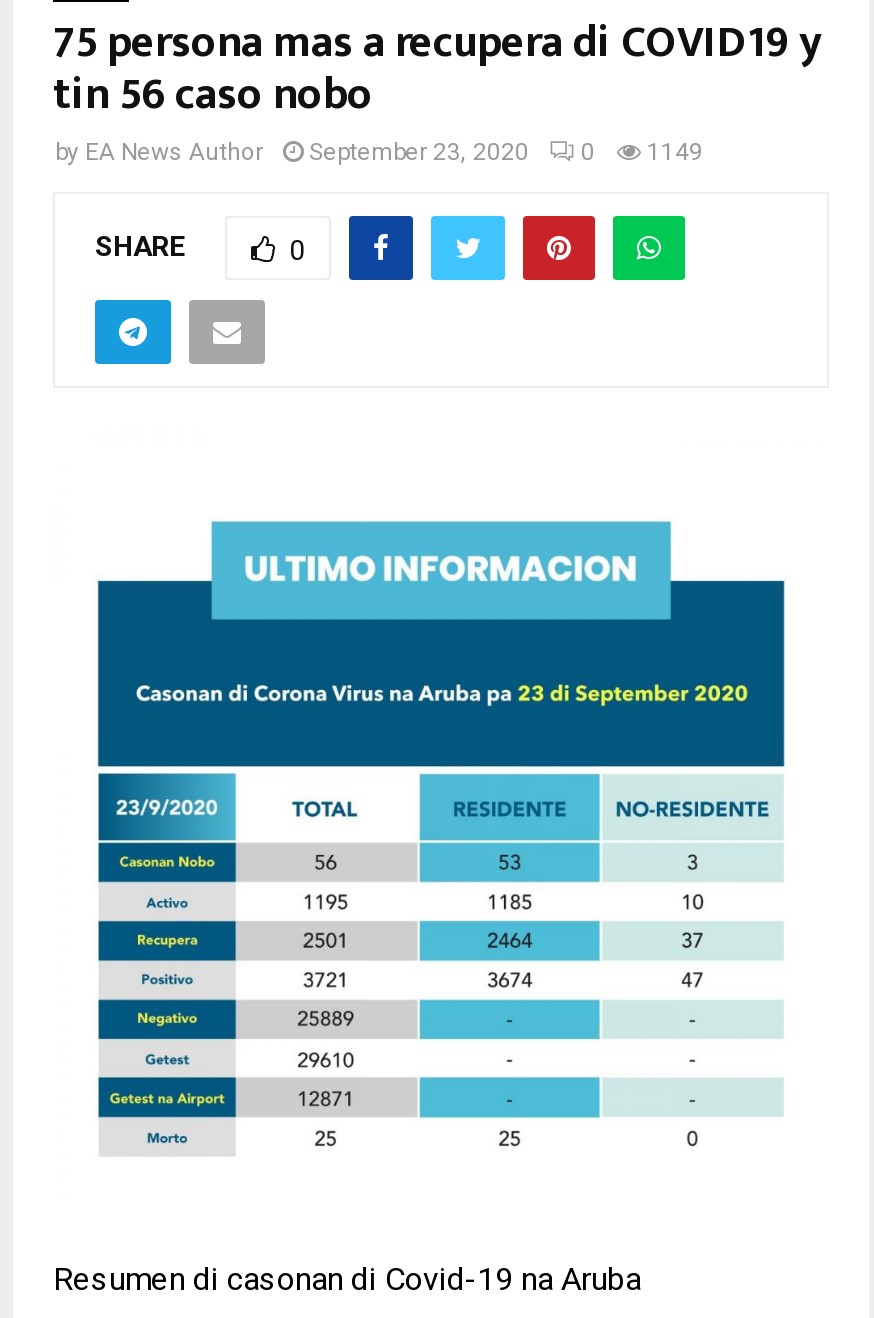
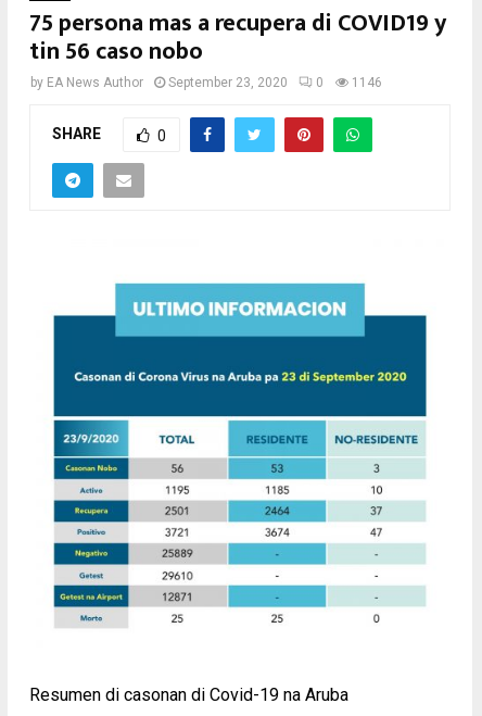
- by EA News Author September 23, 2020 0 1149
+ by EA News Author September 23, 2020 0 1146
